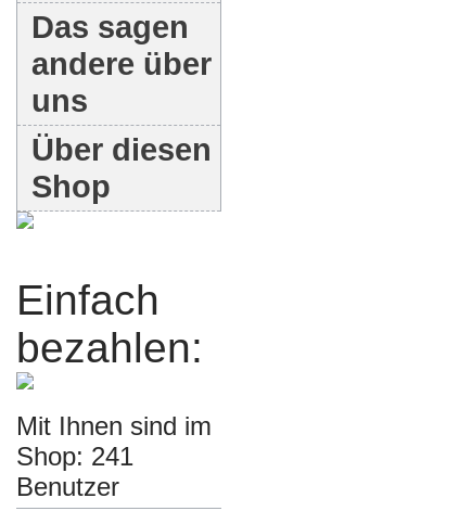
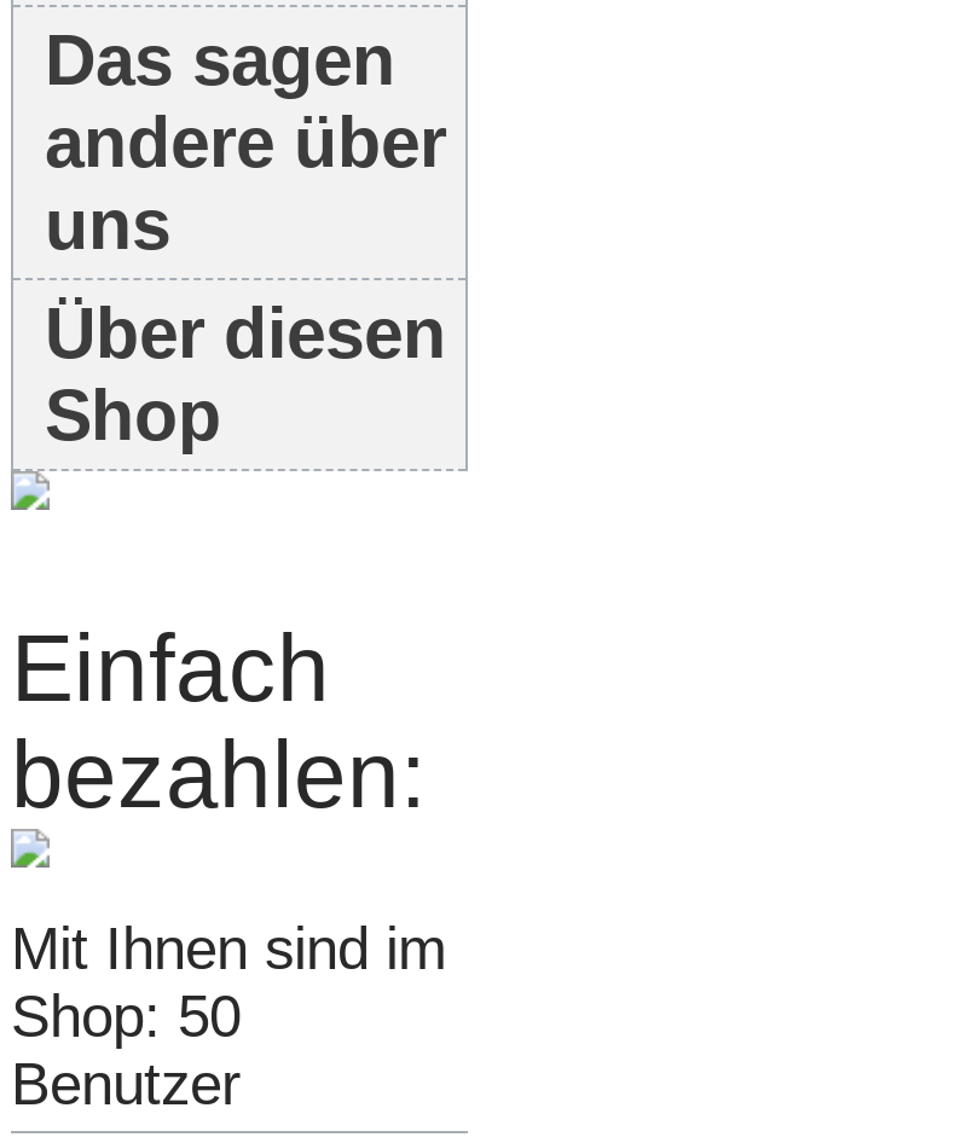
- Shop: 241
+ Shop: 50
